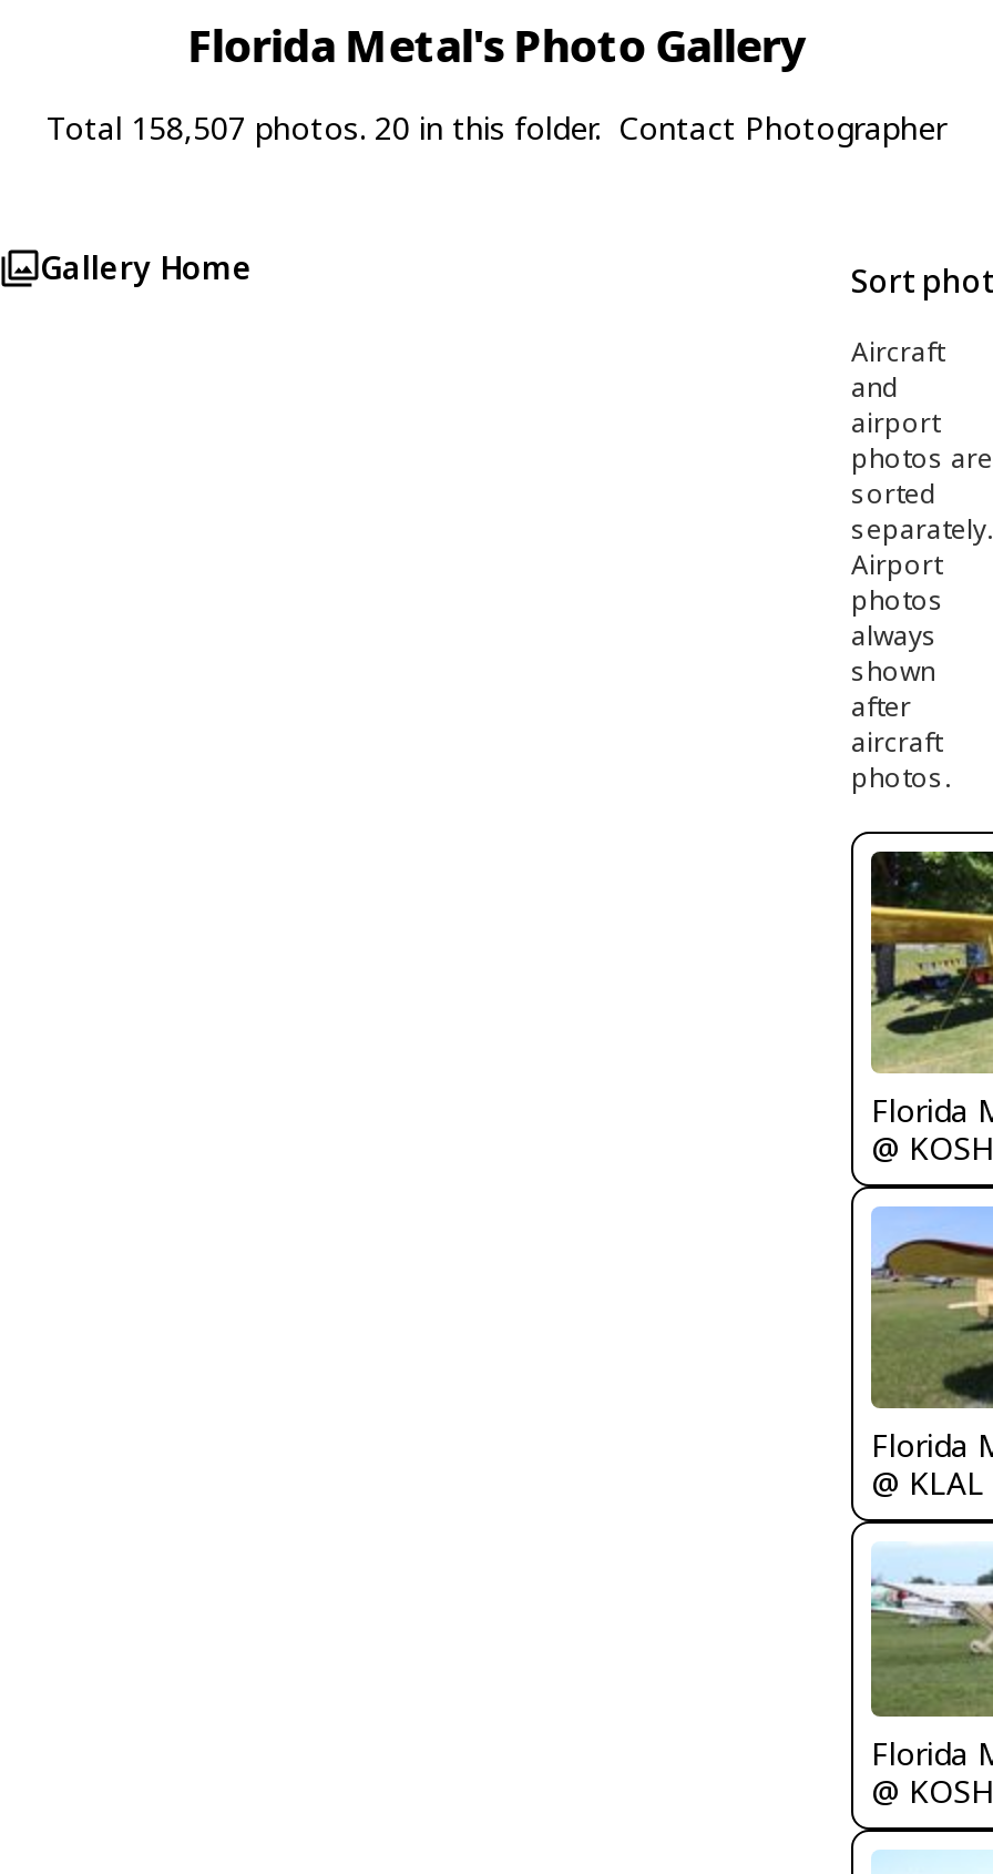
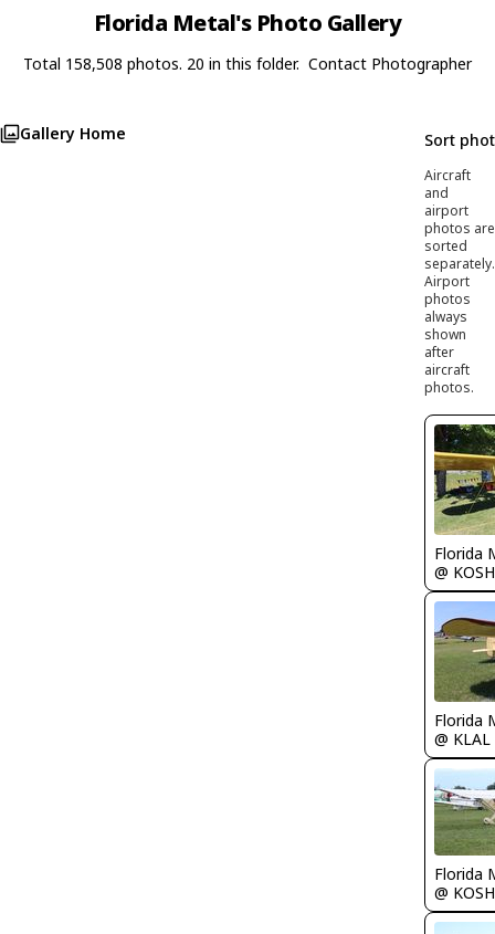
- Total 158,507 photos. 20 in this folder. Contact Photographer
+ Total 158,508 photos. 20 in this folder. Contact Photographer
